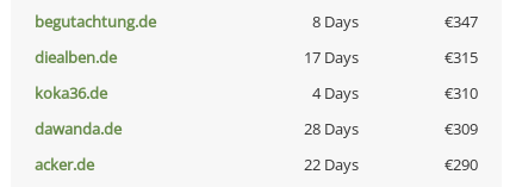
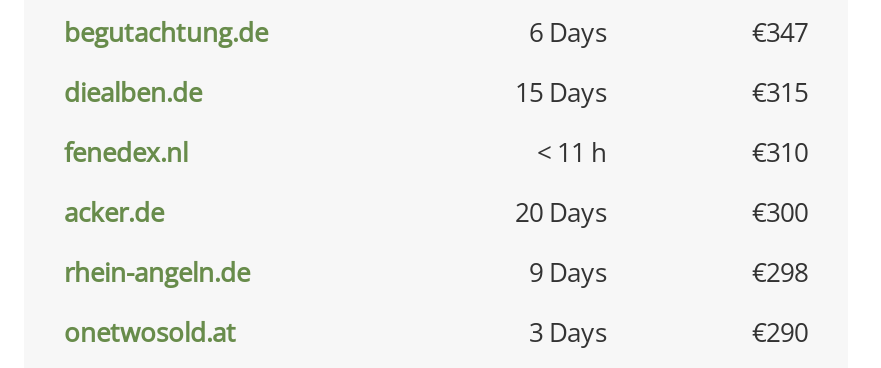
- 8 Days
+ 6 Days

- 17 Days
+ 15 Days

- koka36.de
- 4 Days
+ fenedex.nl
+ < 11 h

- dawanda.de
- 28 Days
- €309

moved up: acker.de

- 22 Days
+ 20 Days
+ €300
+ rhein-angeln.de
+ 9 Days
+ €298
+ onetwosold.at
+ 3 Days
